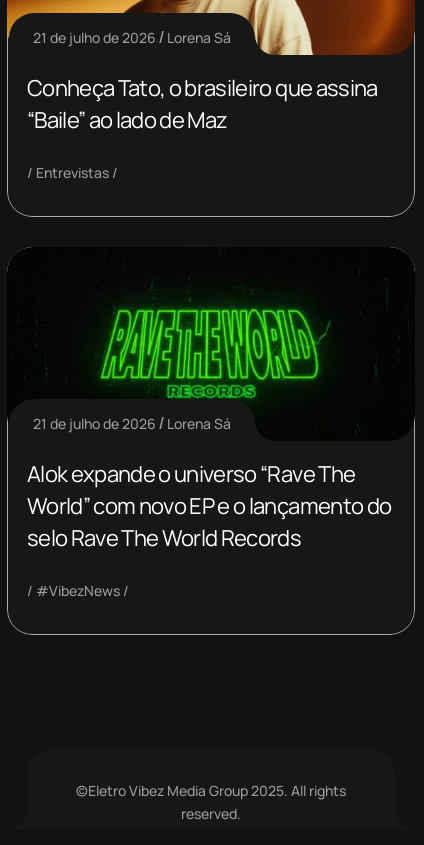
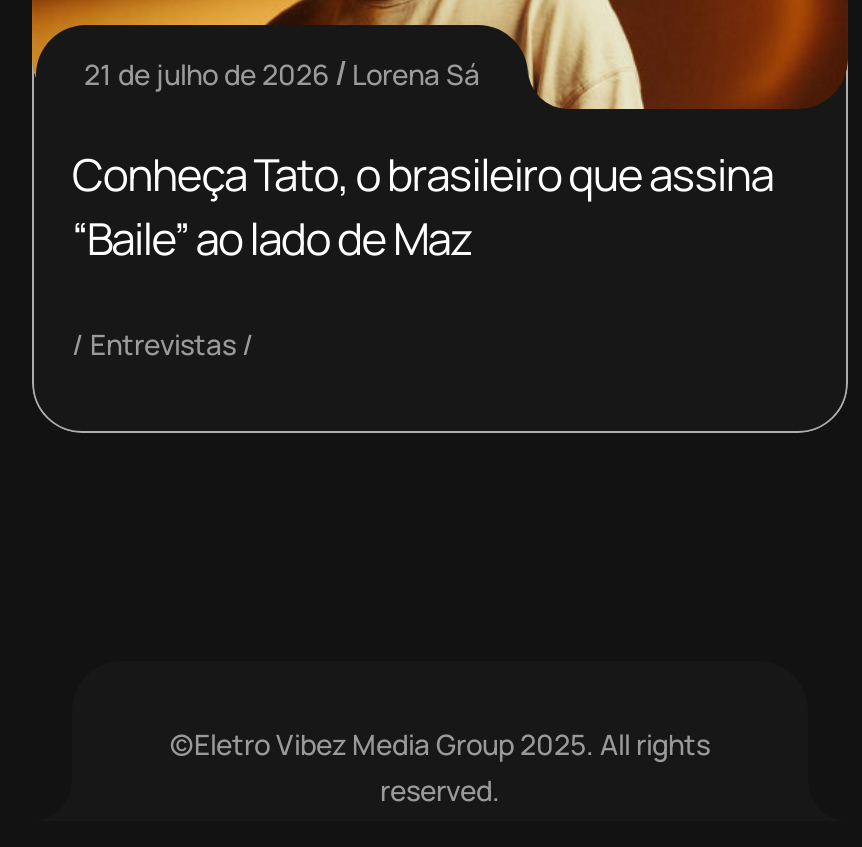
- [image]
- 21 de julho de 2026 Lorena Sá
- Alok expande o universo “Rave The
- World” com novo EP e o lançamento do
- selo Rave The World Records
- #VibezNews
